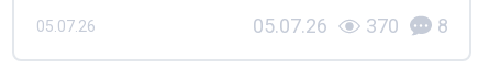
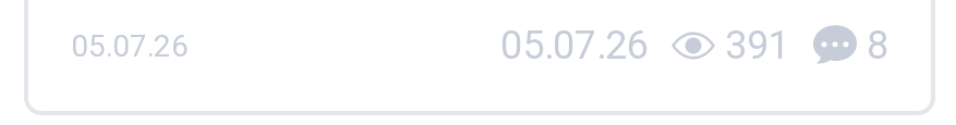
- 05.07.26 370 8
+ 05.07.26 391 8
